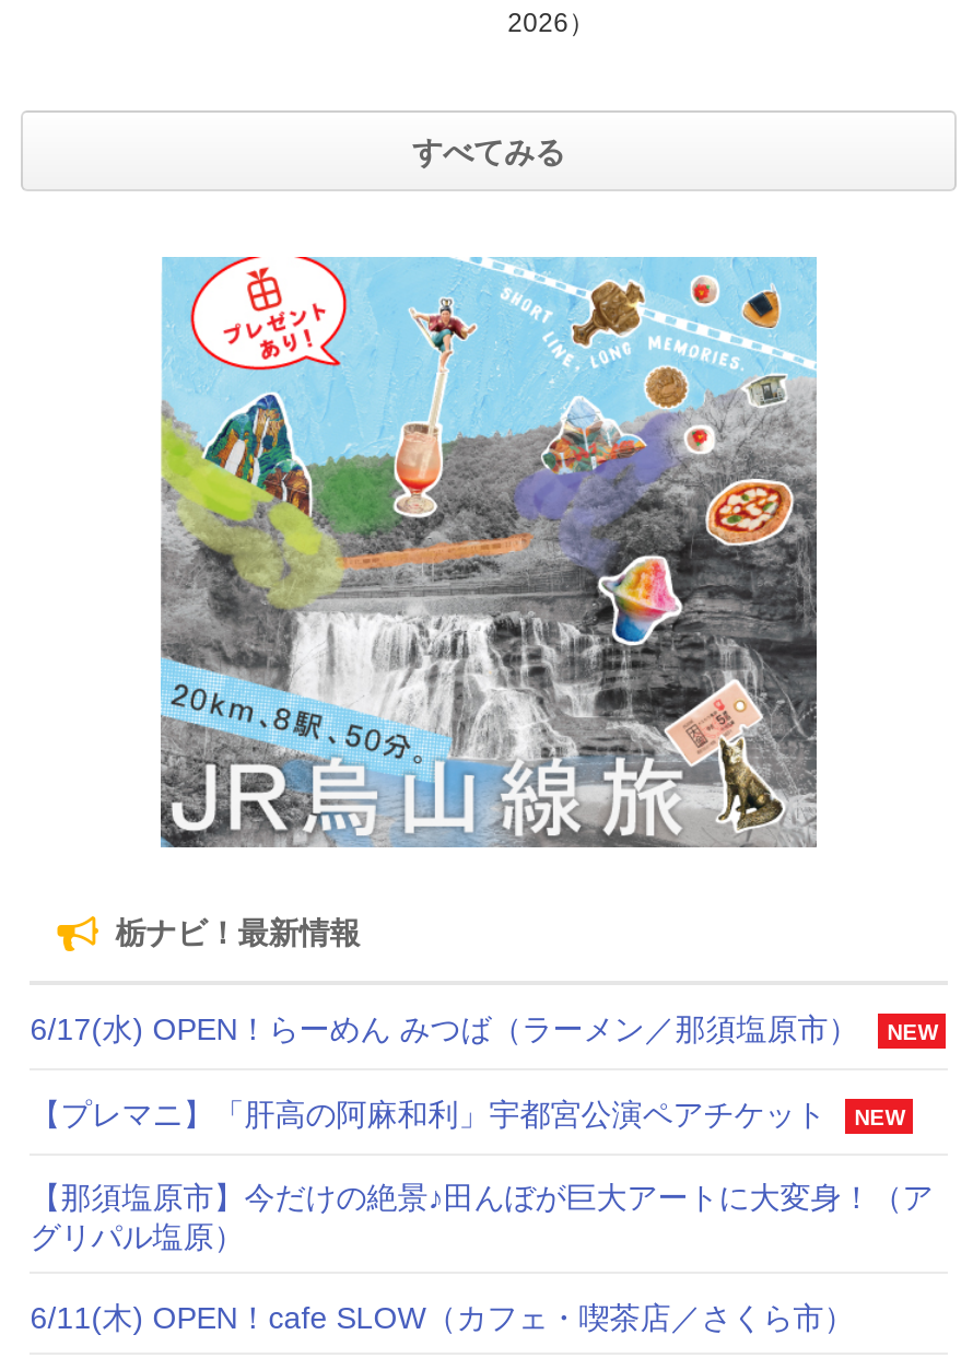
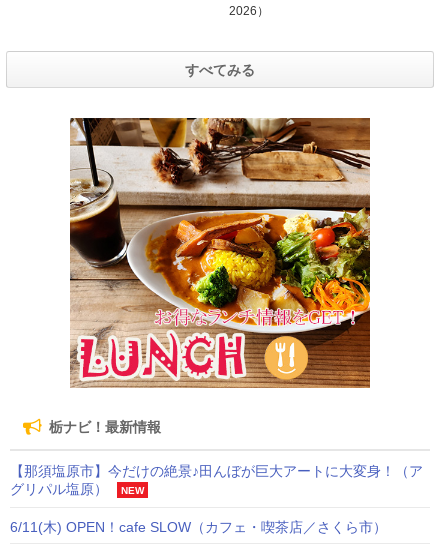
- [image]
+ [image]

- 6/17(水) OPEN！らーめん みつば（ラーメン／那須塩原市）
- NEW
- 【プレマニ】「肝高の阿麻和利」宇都宮公演ペアチケット
- NEW

+ NEW
